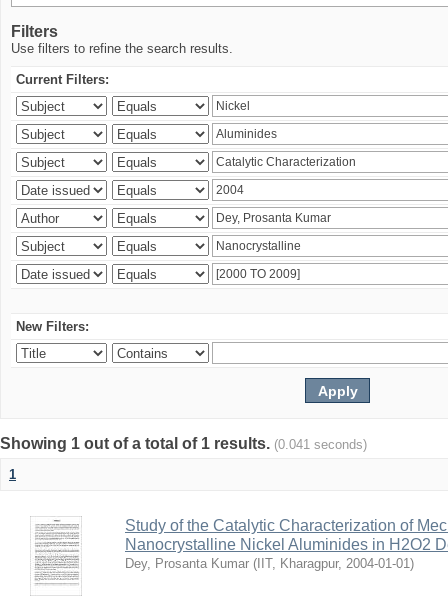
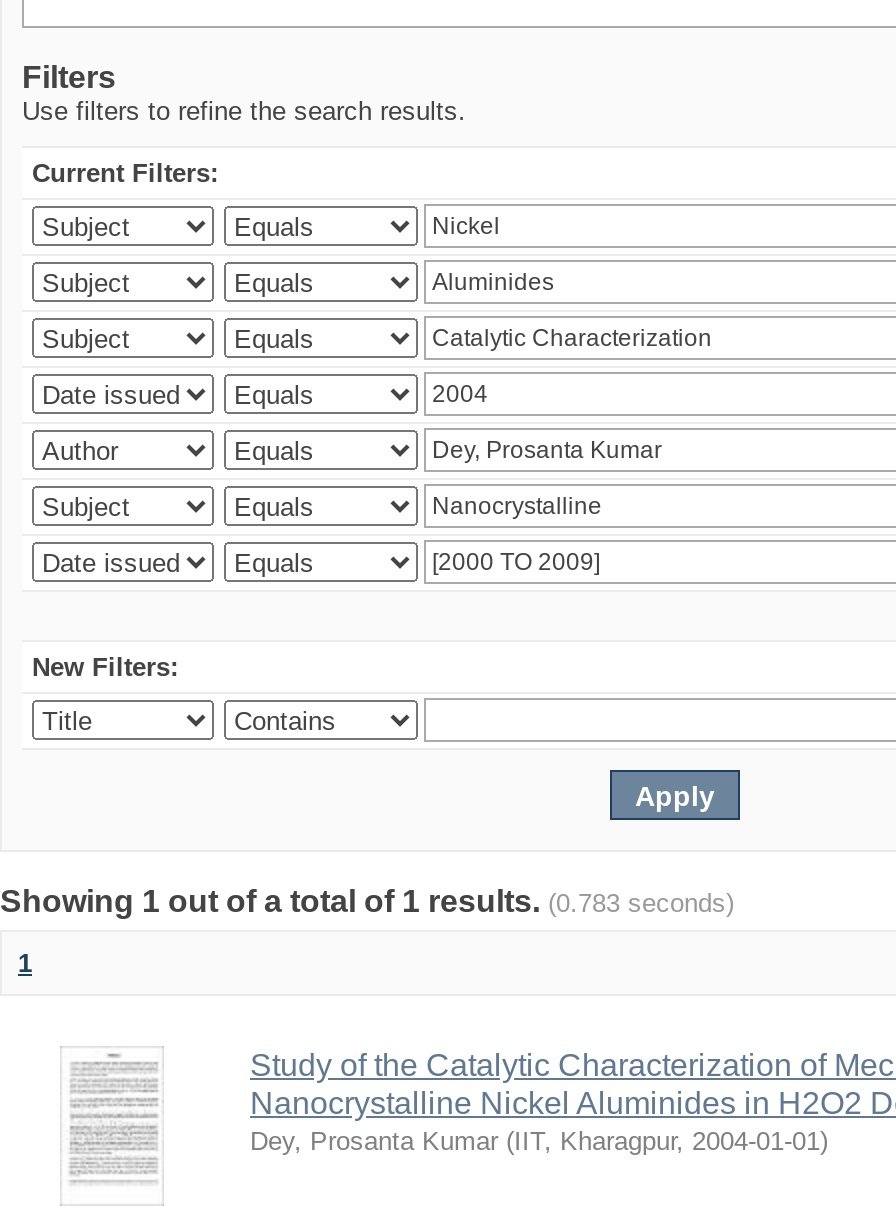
- Showing 1 out of a total of 1 results. (0.041 seconds)
+ Showing 1 out of a total of 1 results. (0.783 seconds)
